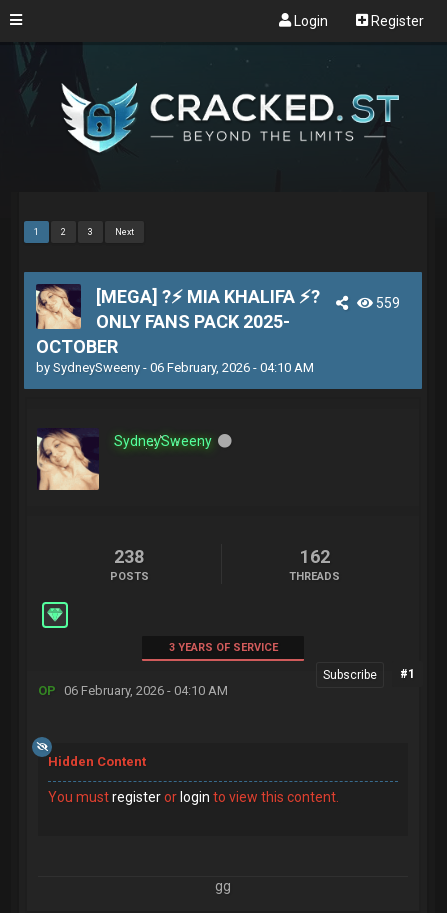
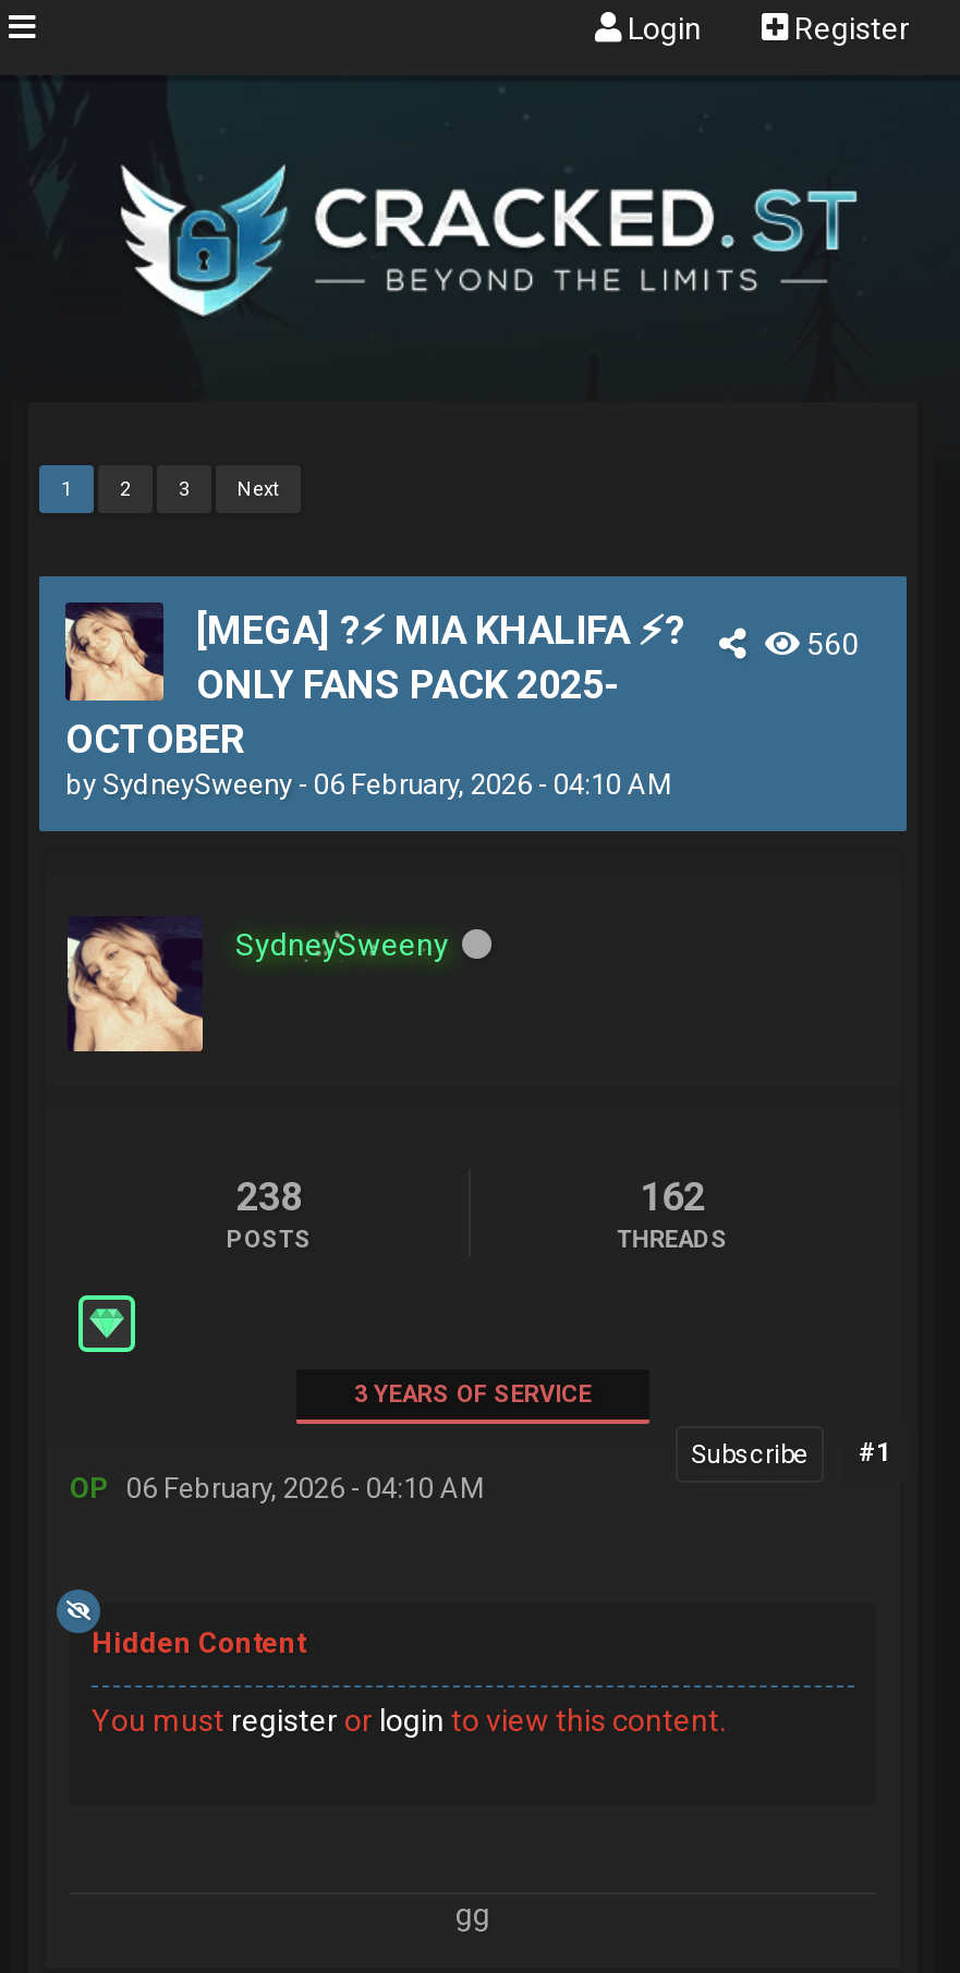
- 559
+ 560
